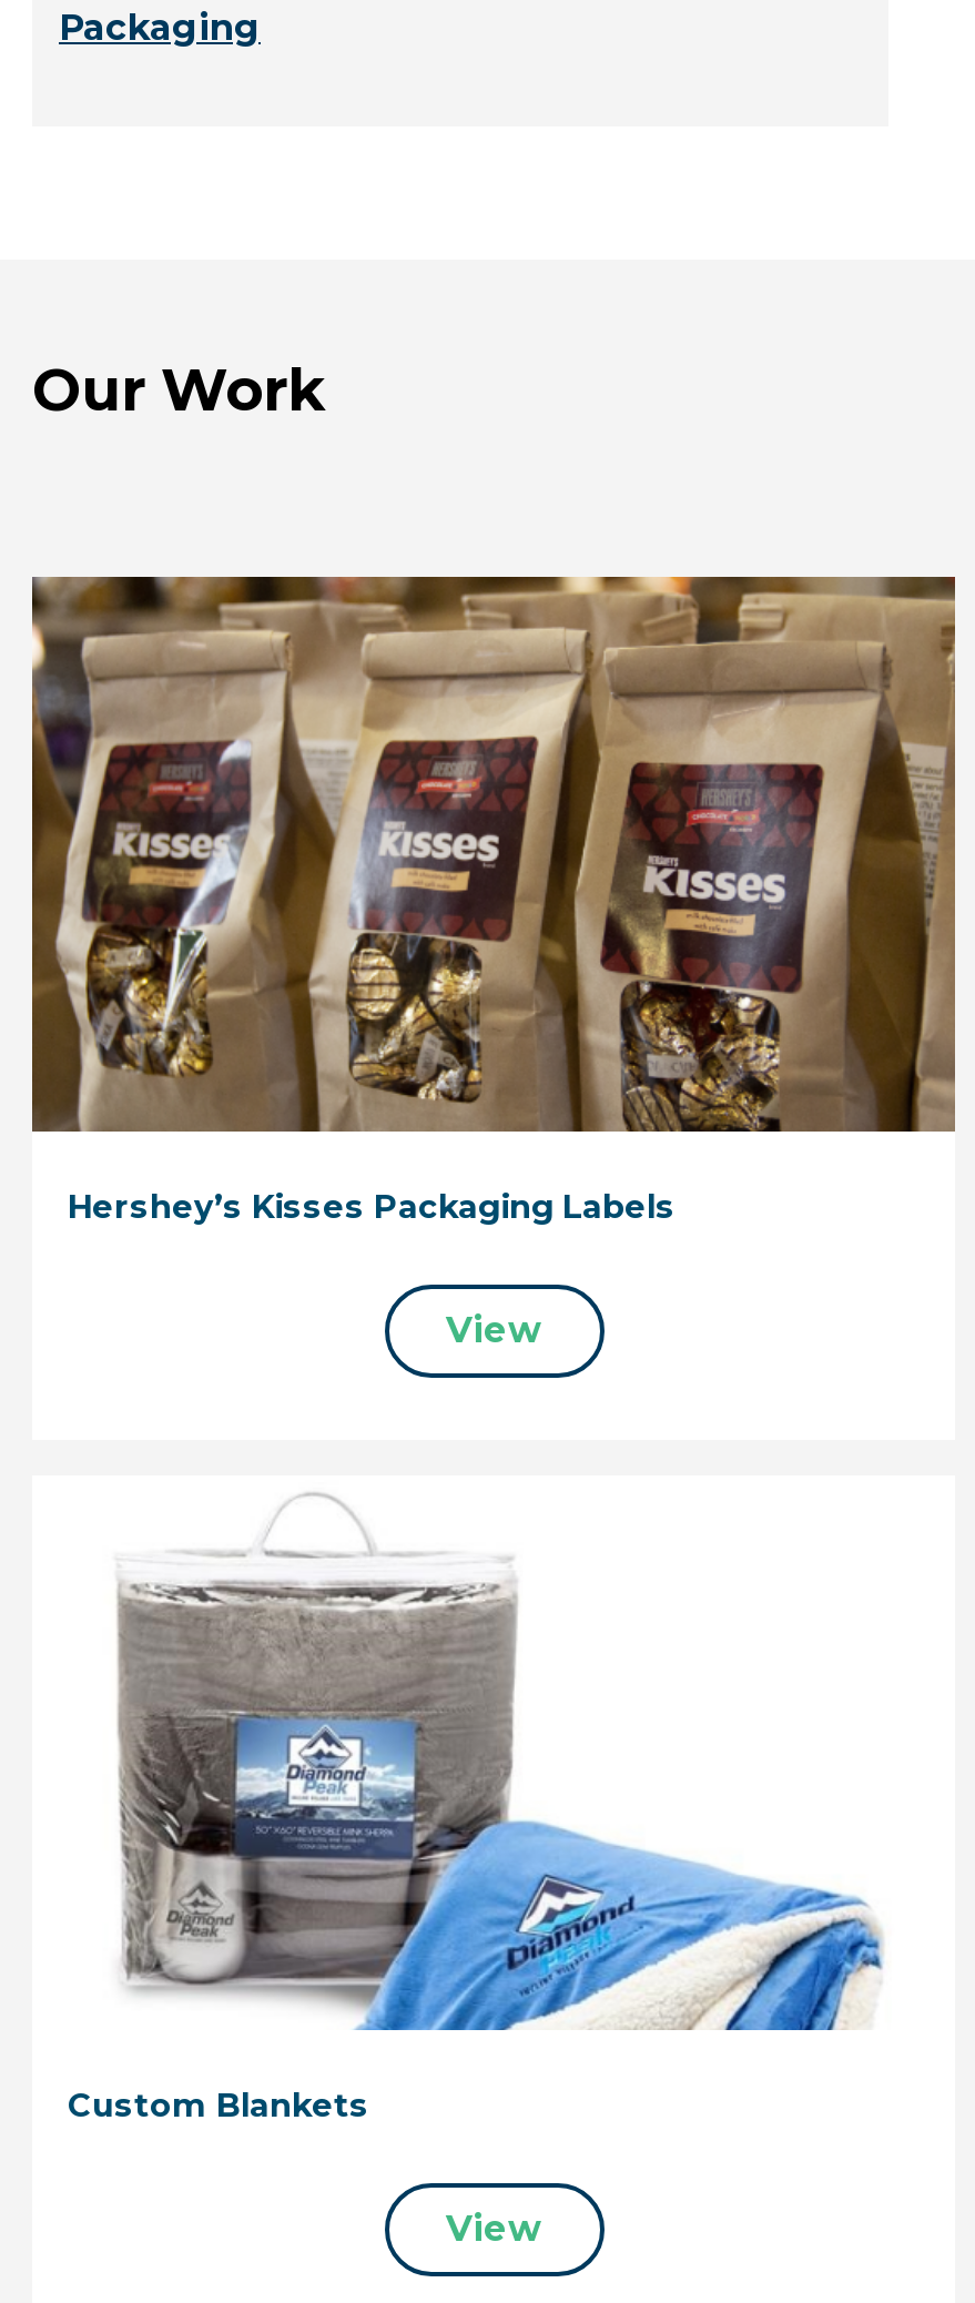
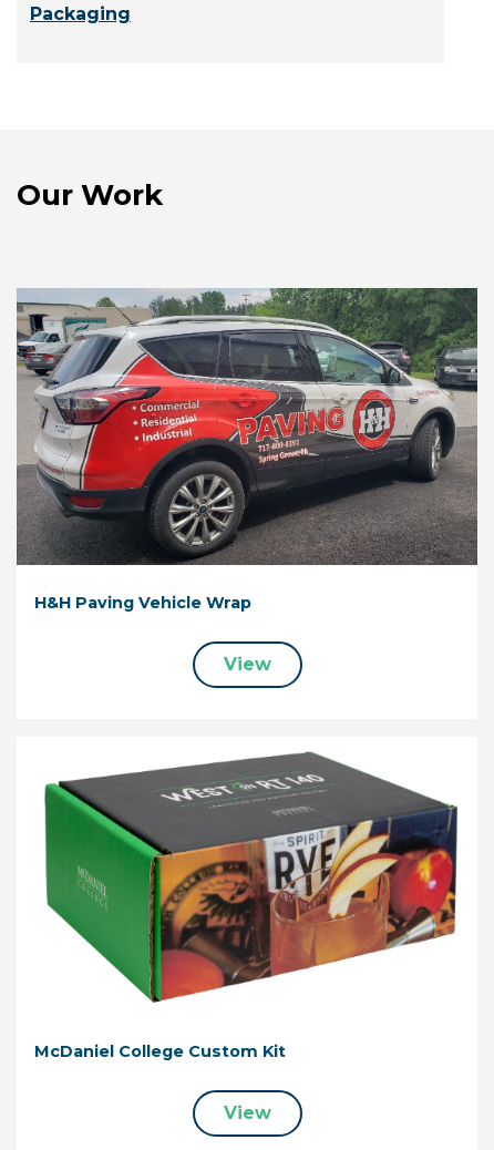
- [image]
- Hershey’s Kisses Packaging Labels
+ [image]
+ H&H Paving Vehicle Wrap

- [image]
- Custom Blankets
+ [image]
+ McDaniel College Custom Kit
